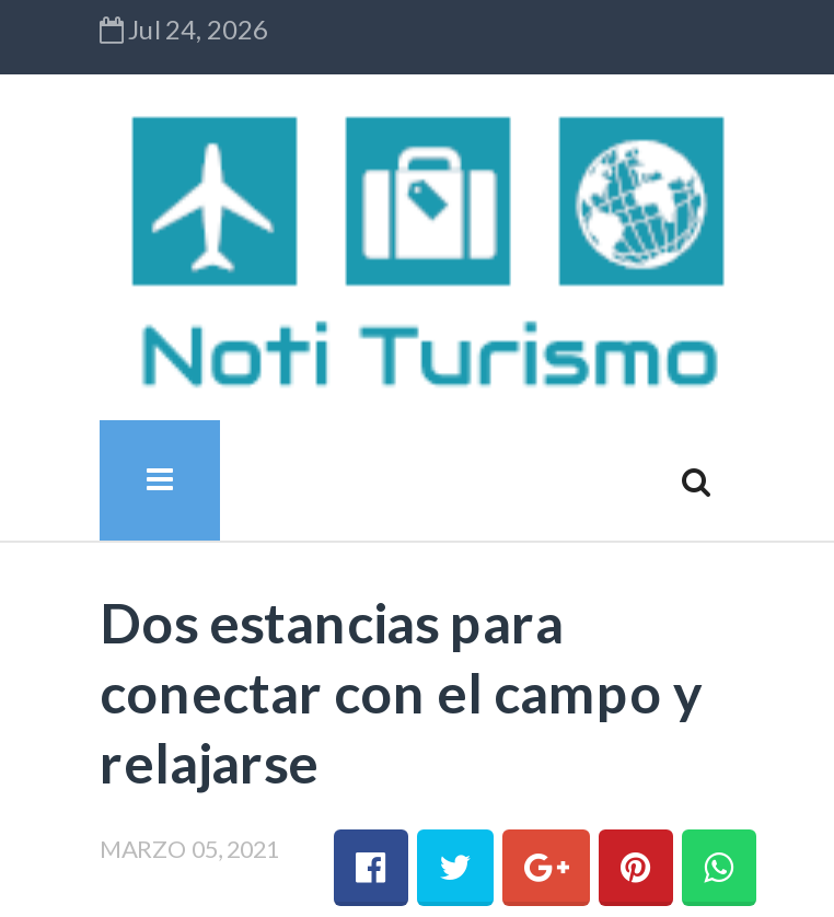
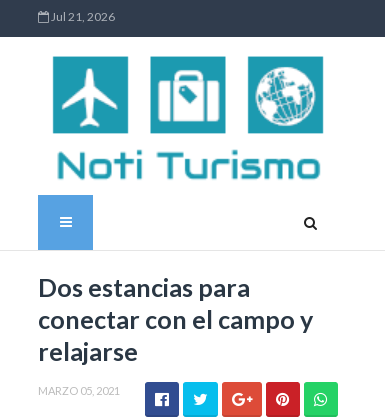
- Jul 24, 2026
+ Jul 21, 2026
